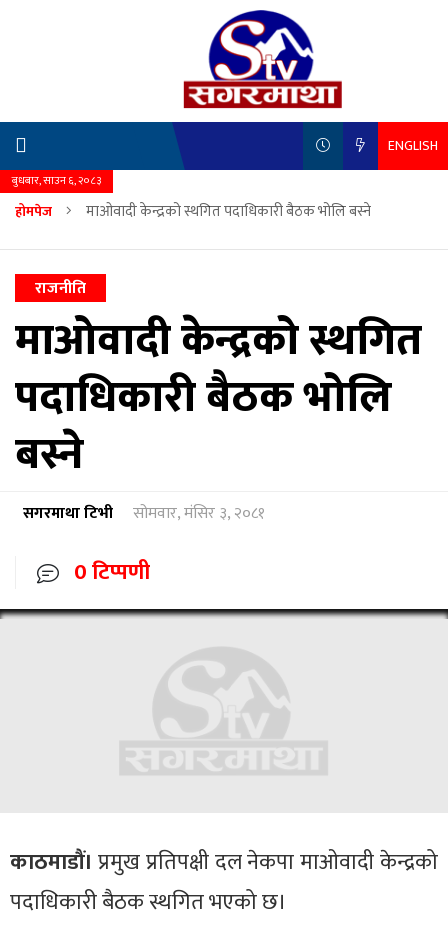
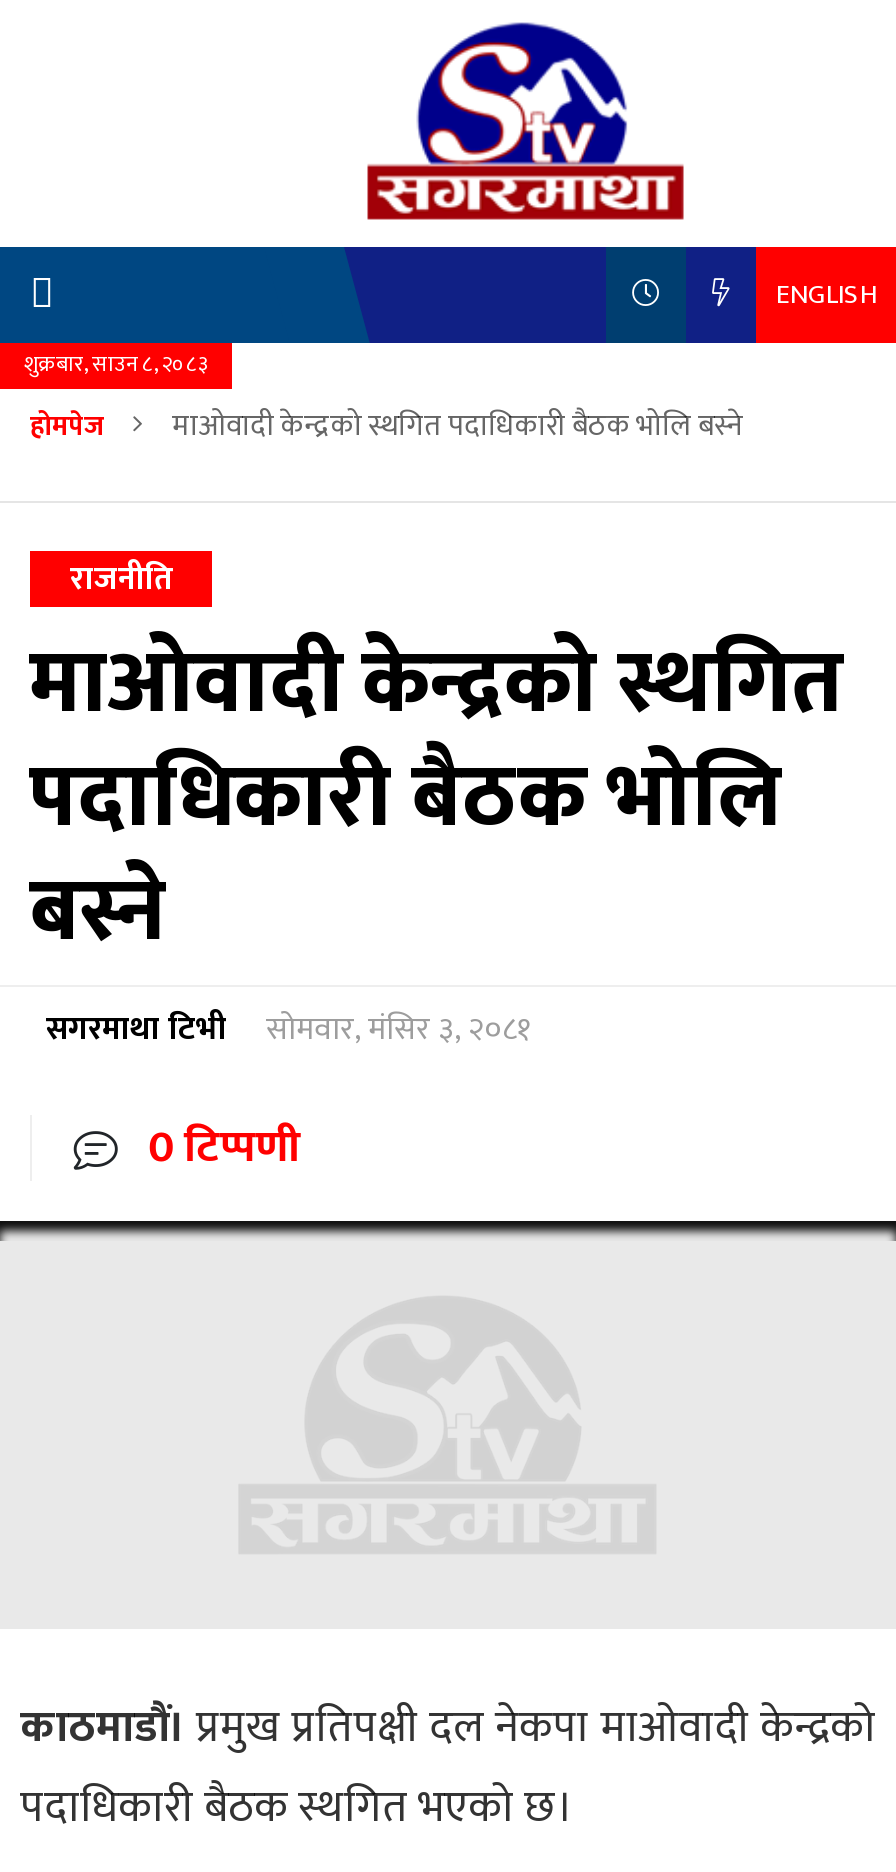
- बुधबार, साउन ६, २०८३
+ शुक्रबार, साउन ८, २०८३
